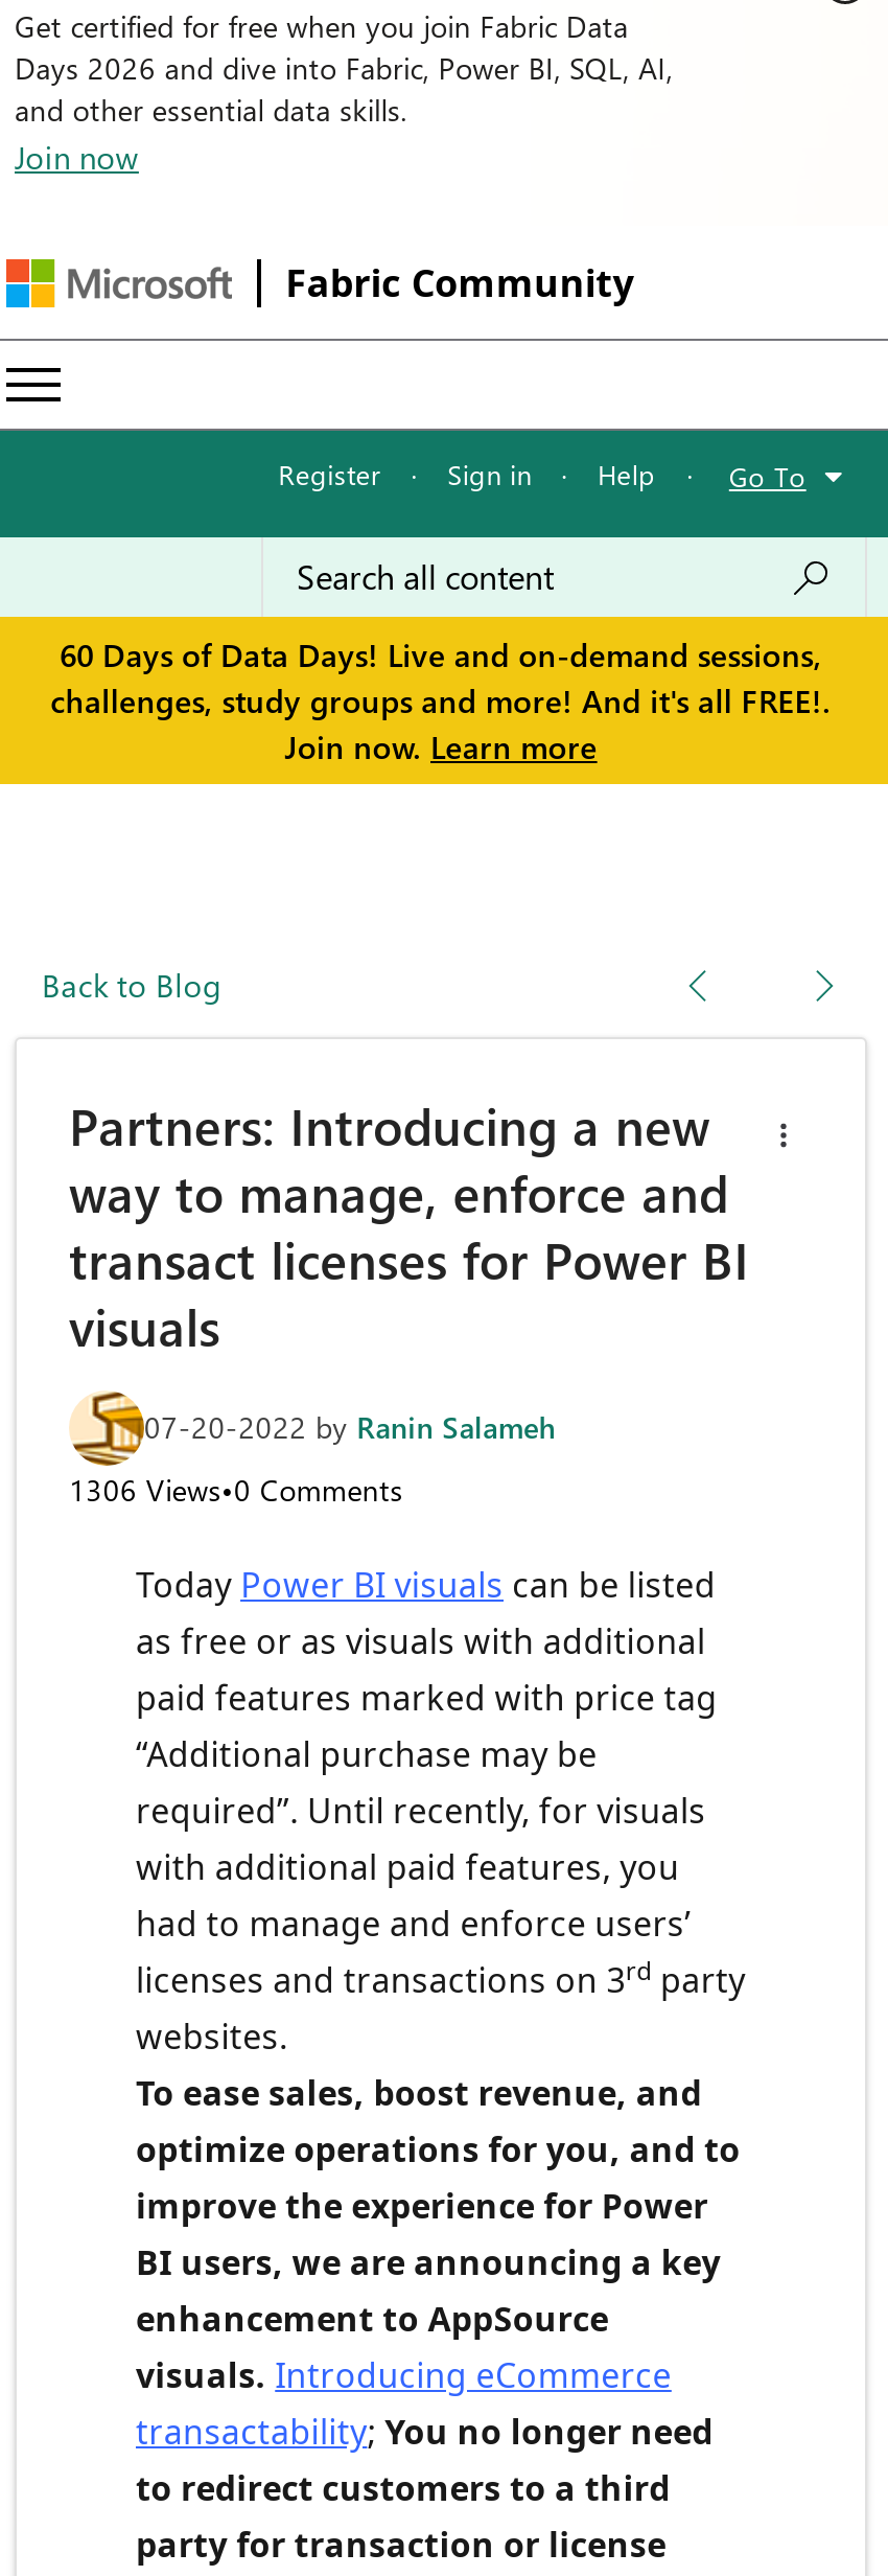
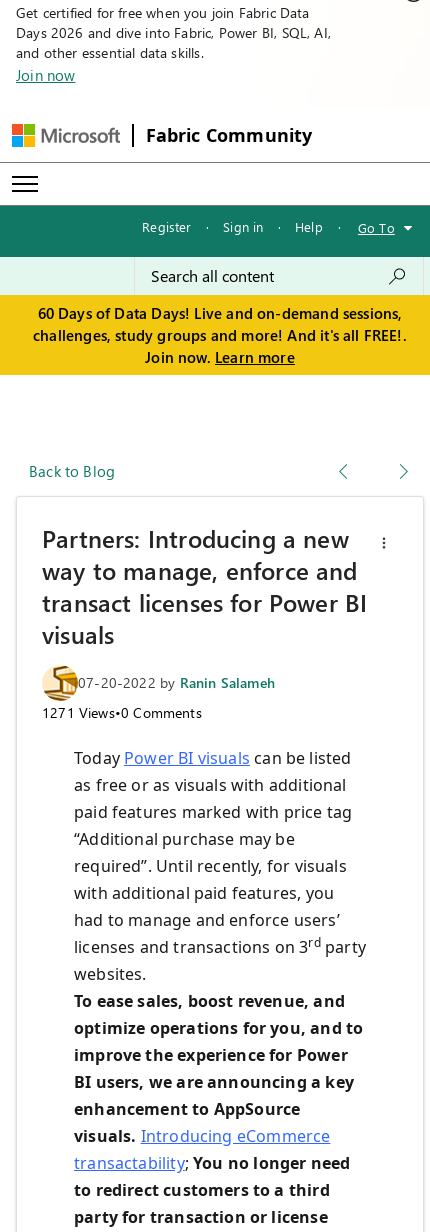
- 1306 Views•0 Comments
+ 1271 Views•0 Comments
